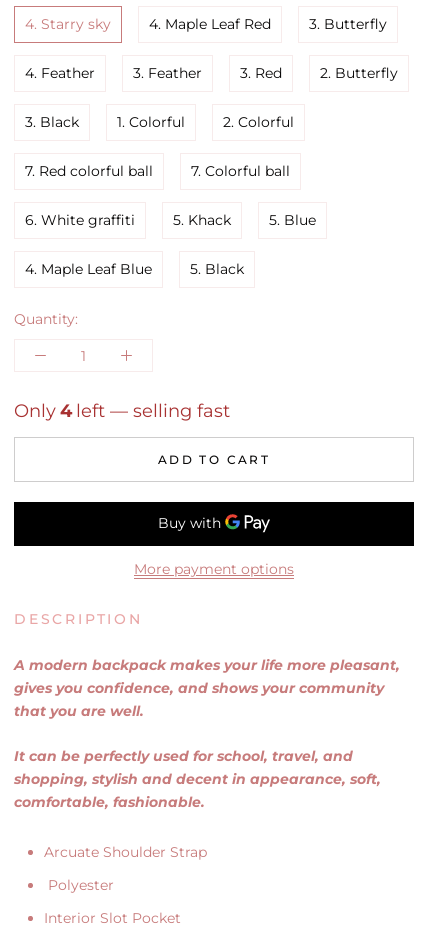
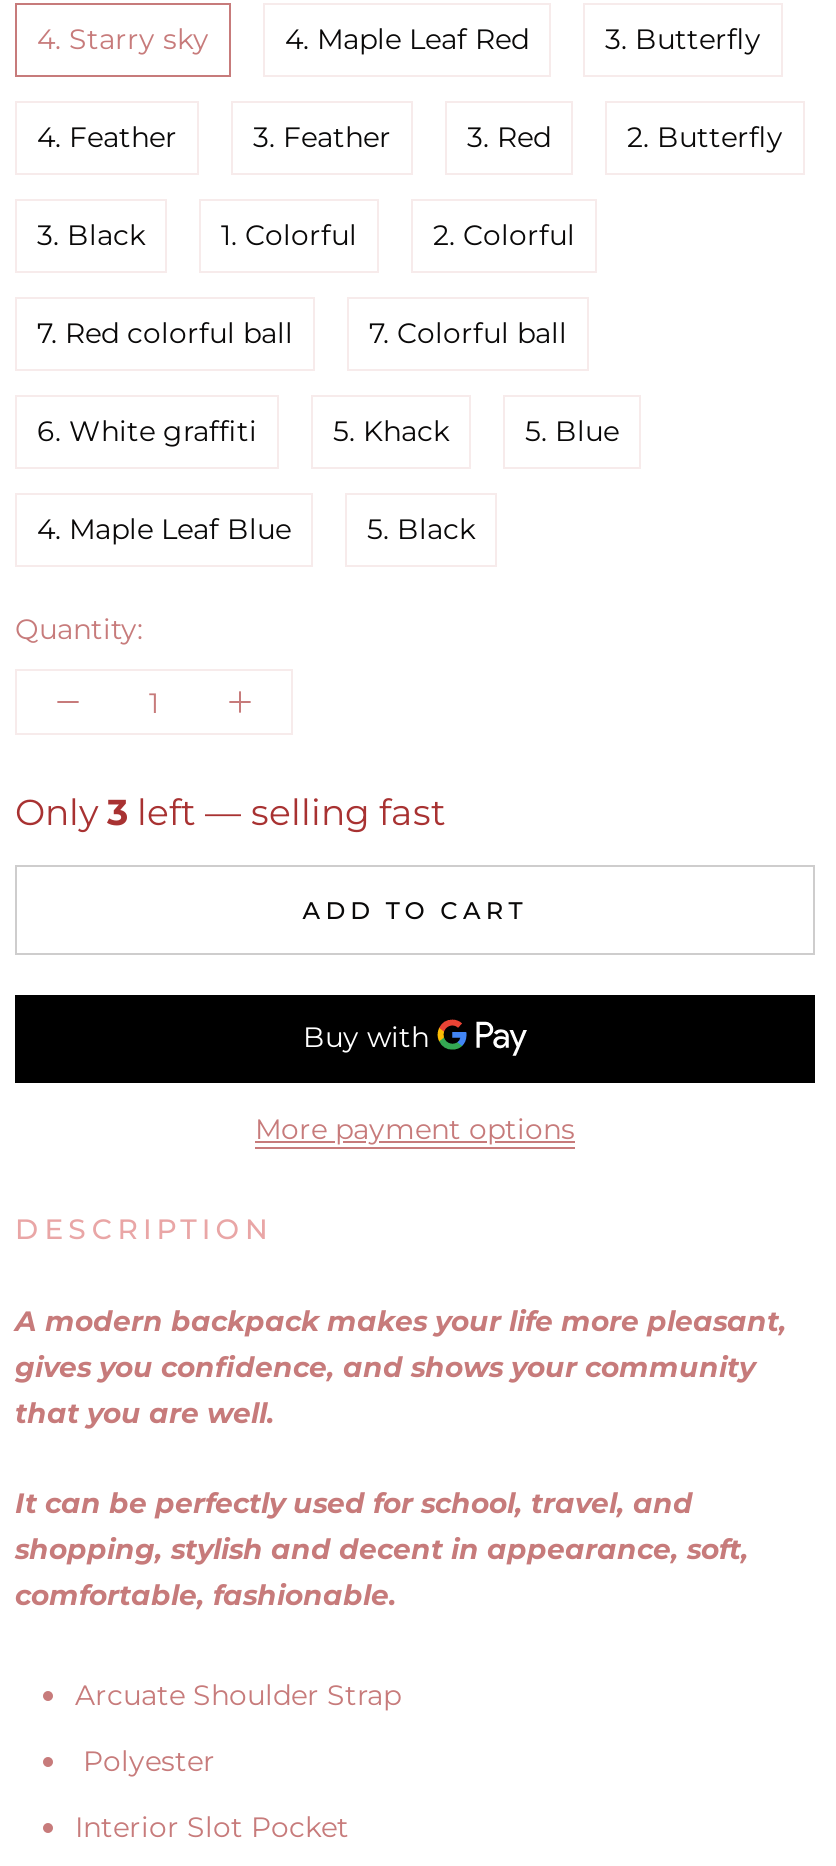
- Only 4 left — selling fast
+ Only 3 left — selling fast
